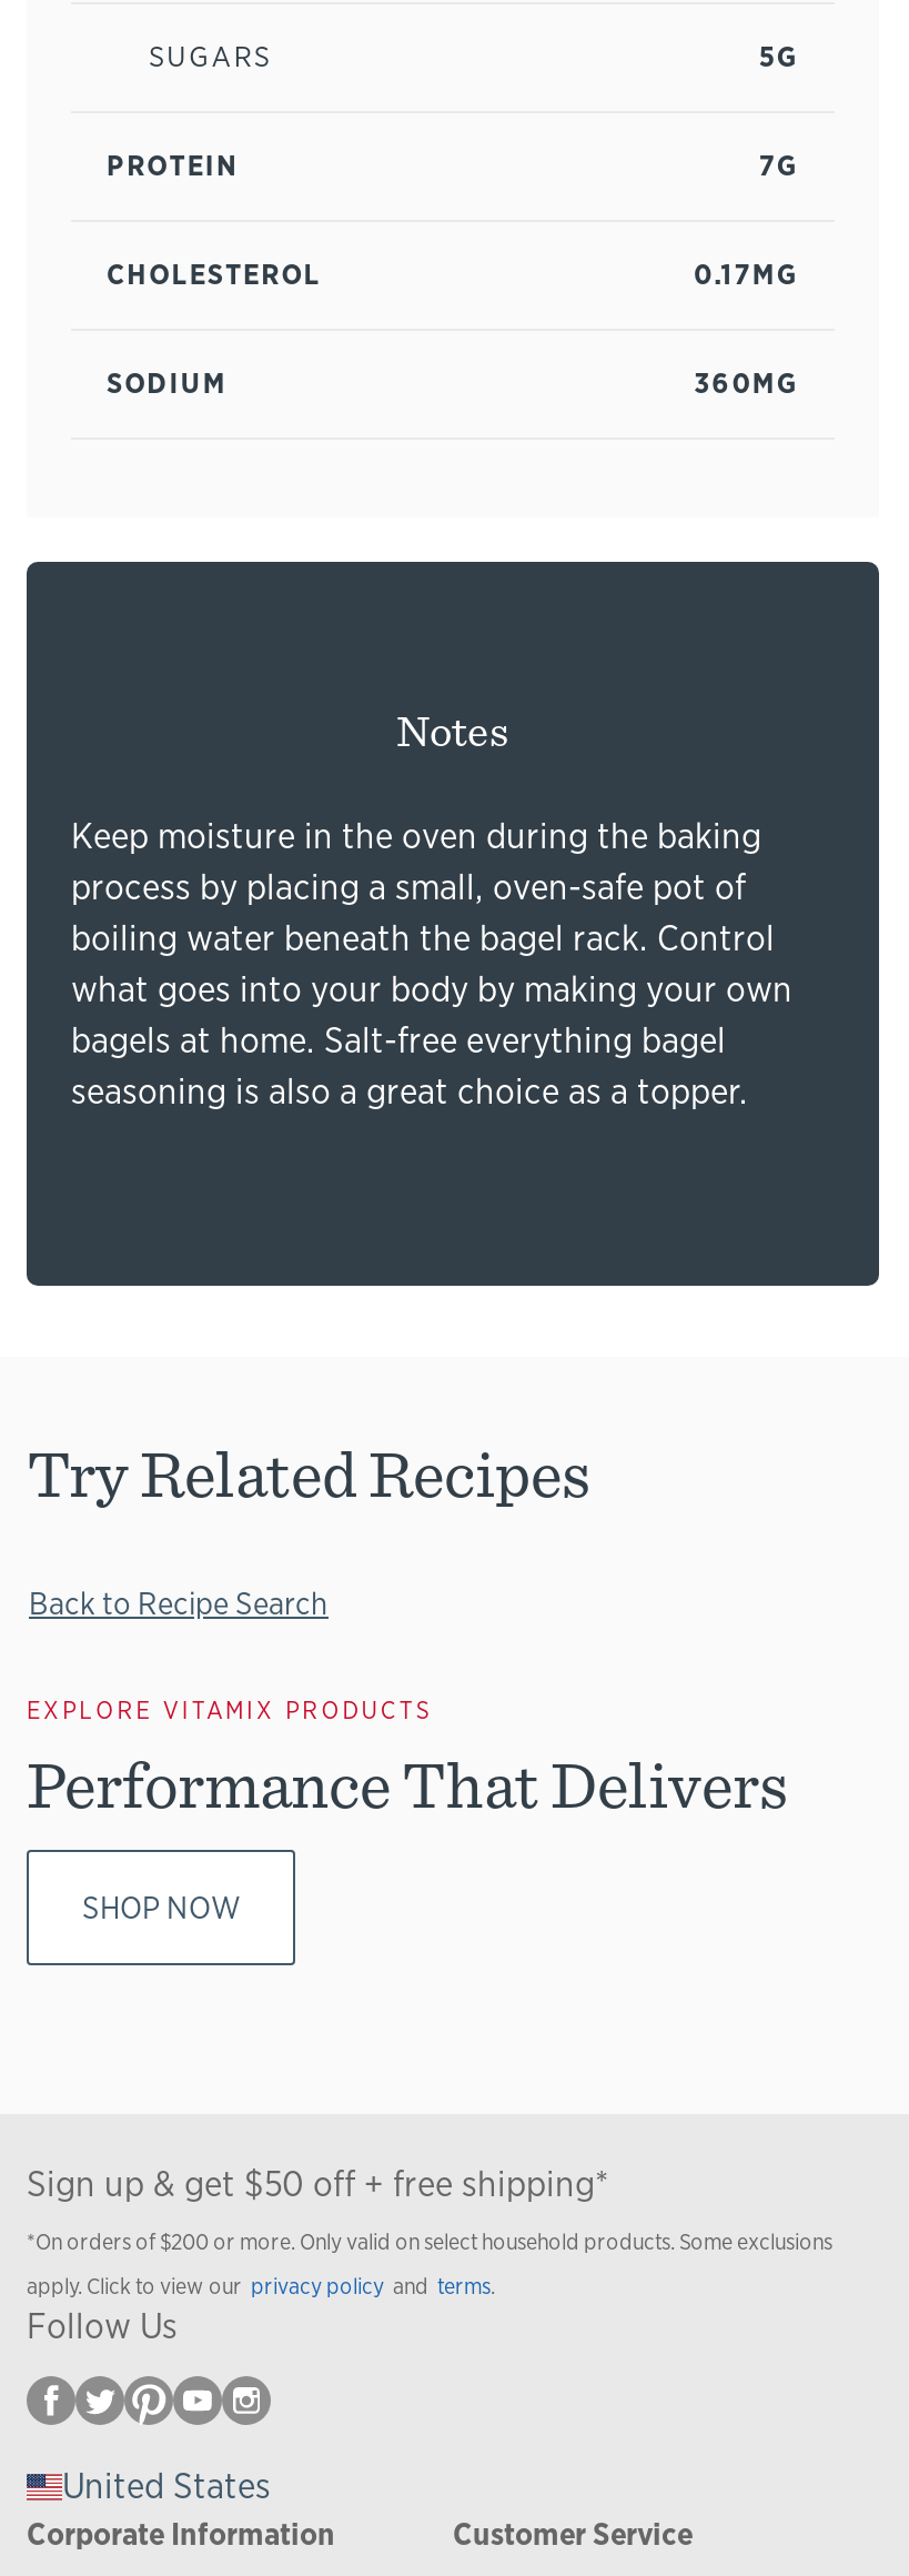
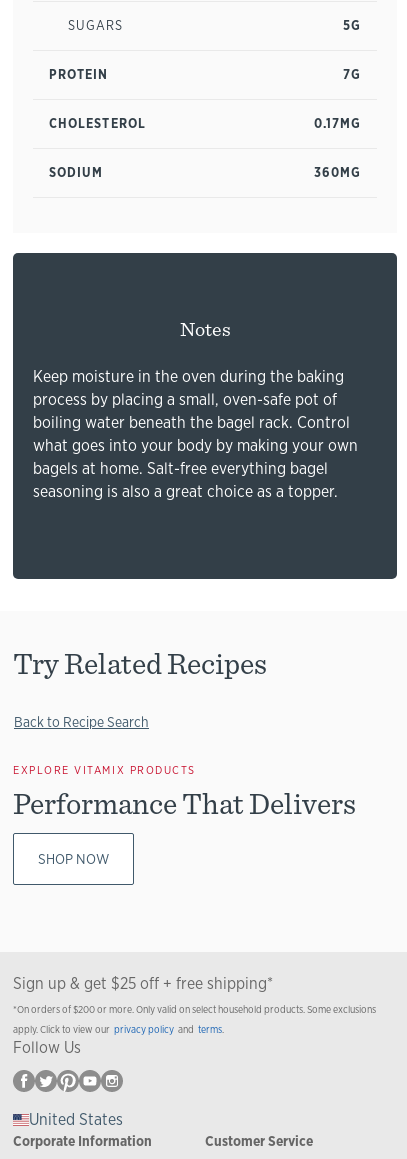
- Sign up & get $50 off + free shipping*
+ Sign up & get $25 off + free shipping*
